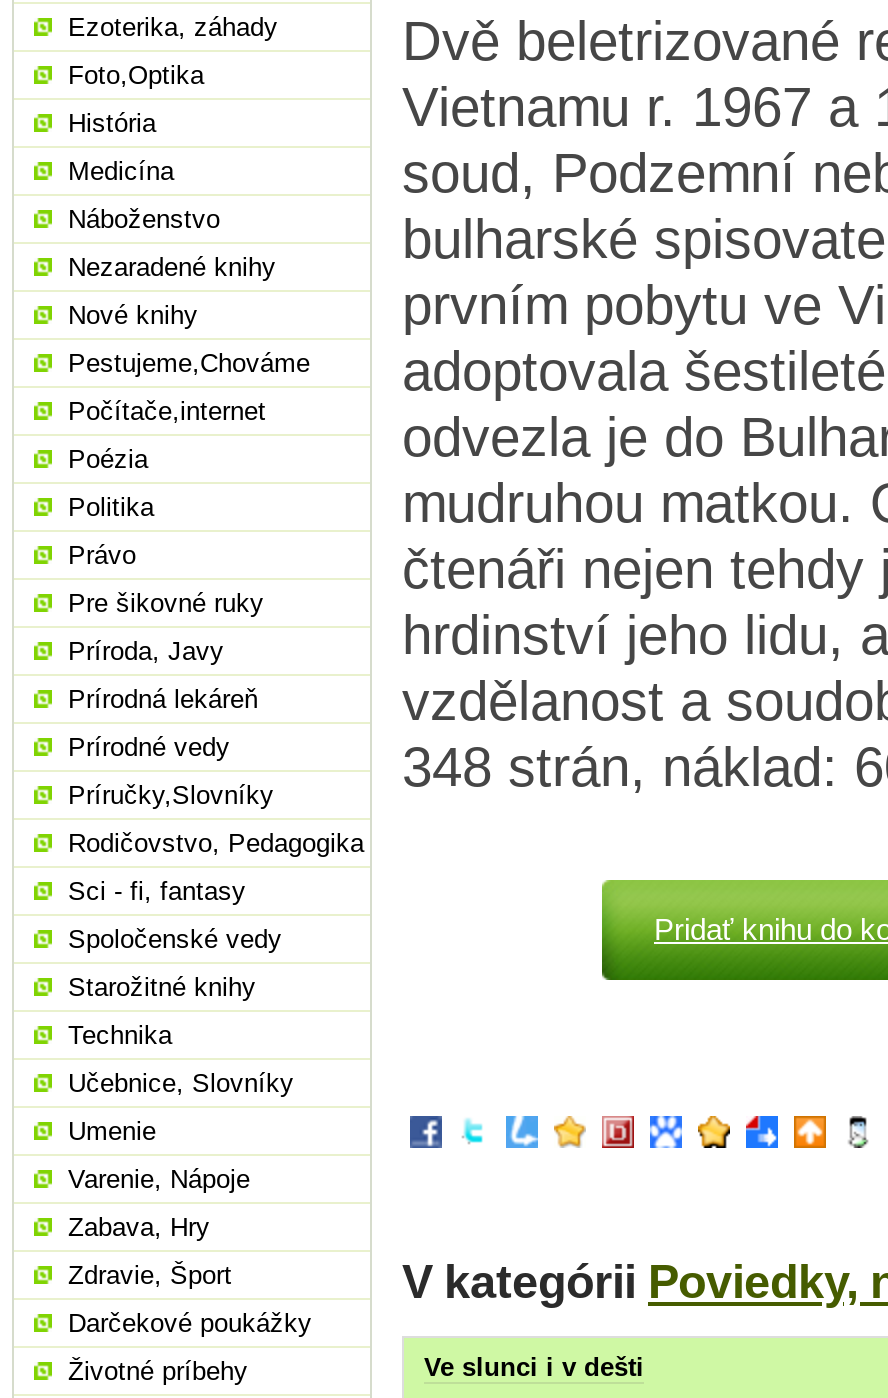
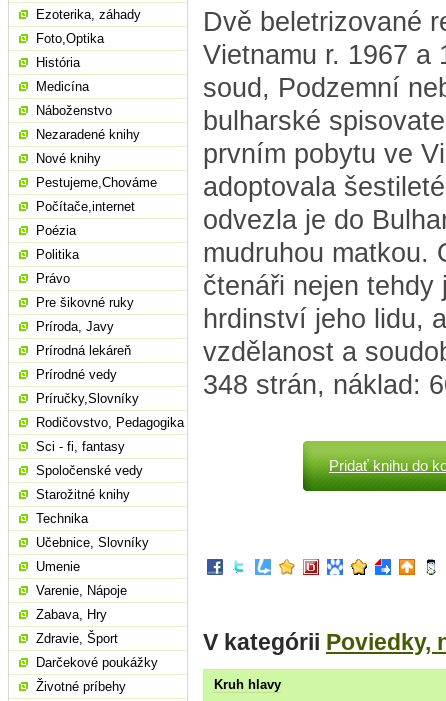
- Ve slunci i v dešti
+ Kruh hlavy
